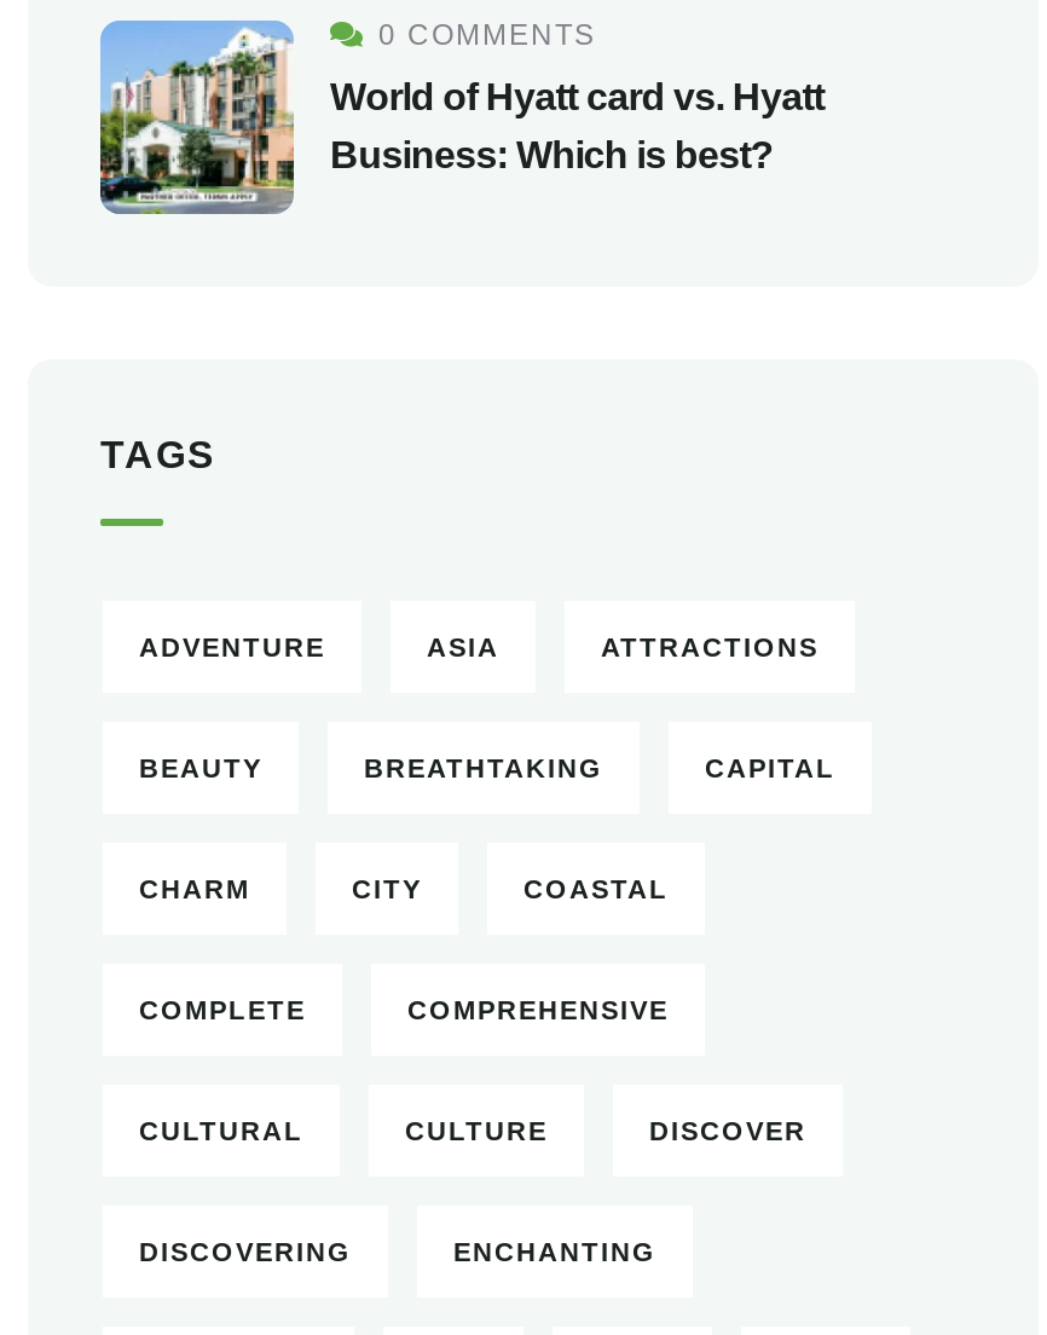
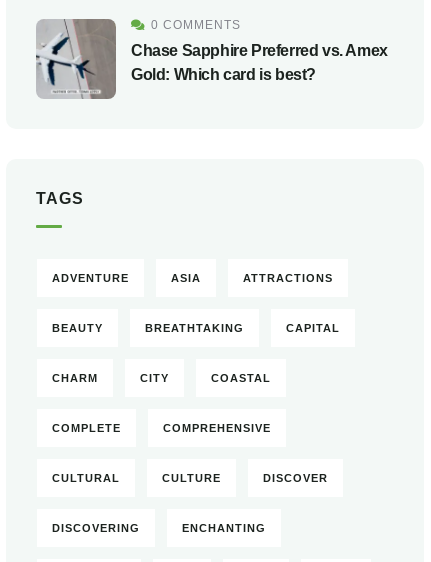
- [image]
- World of Hyatt card vs. Hyatt
- Business: Which is best?
+ [image]
+ Chase Sapphire Preferred vs. Amex
+ Gold: Which card is best?
